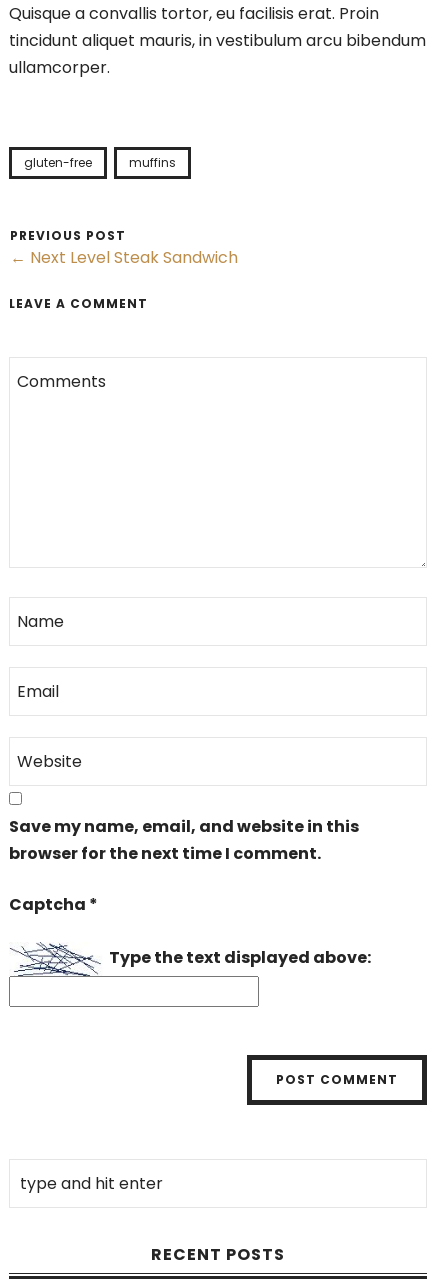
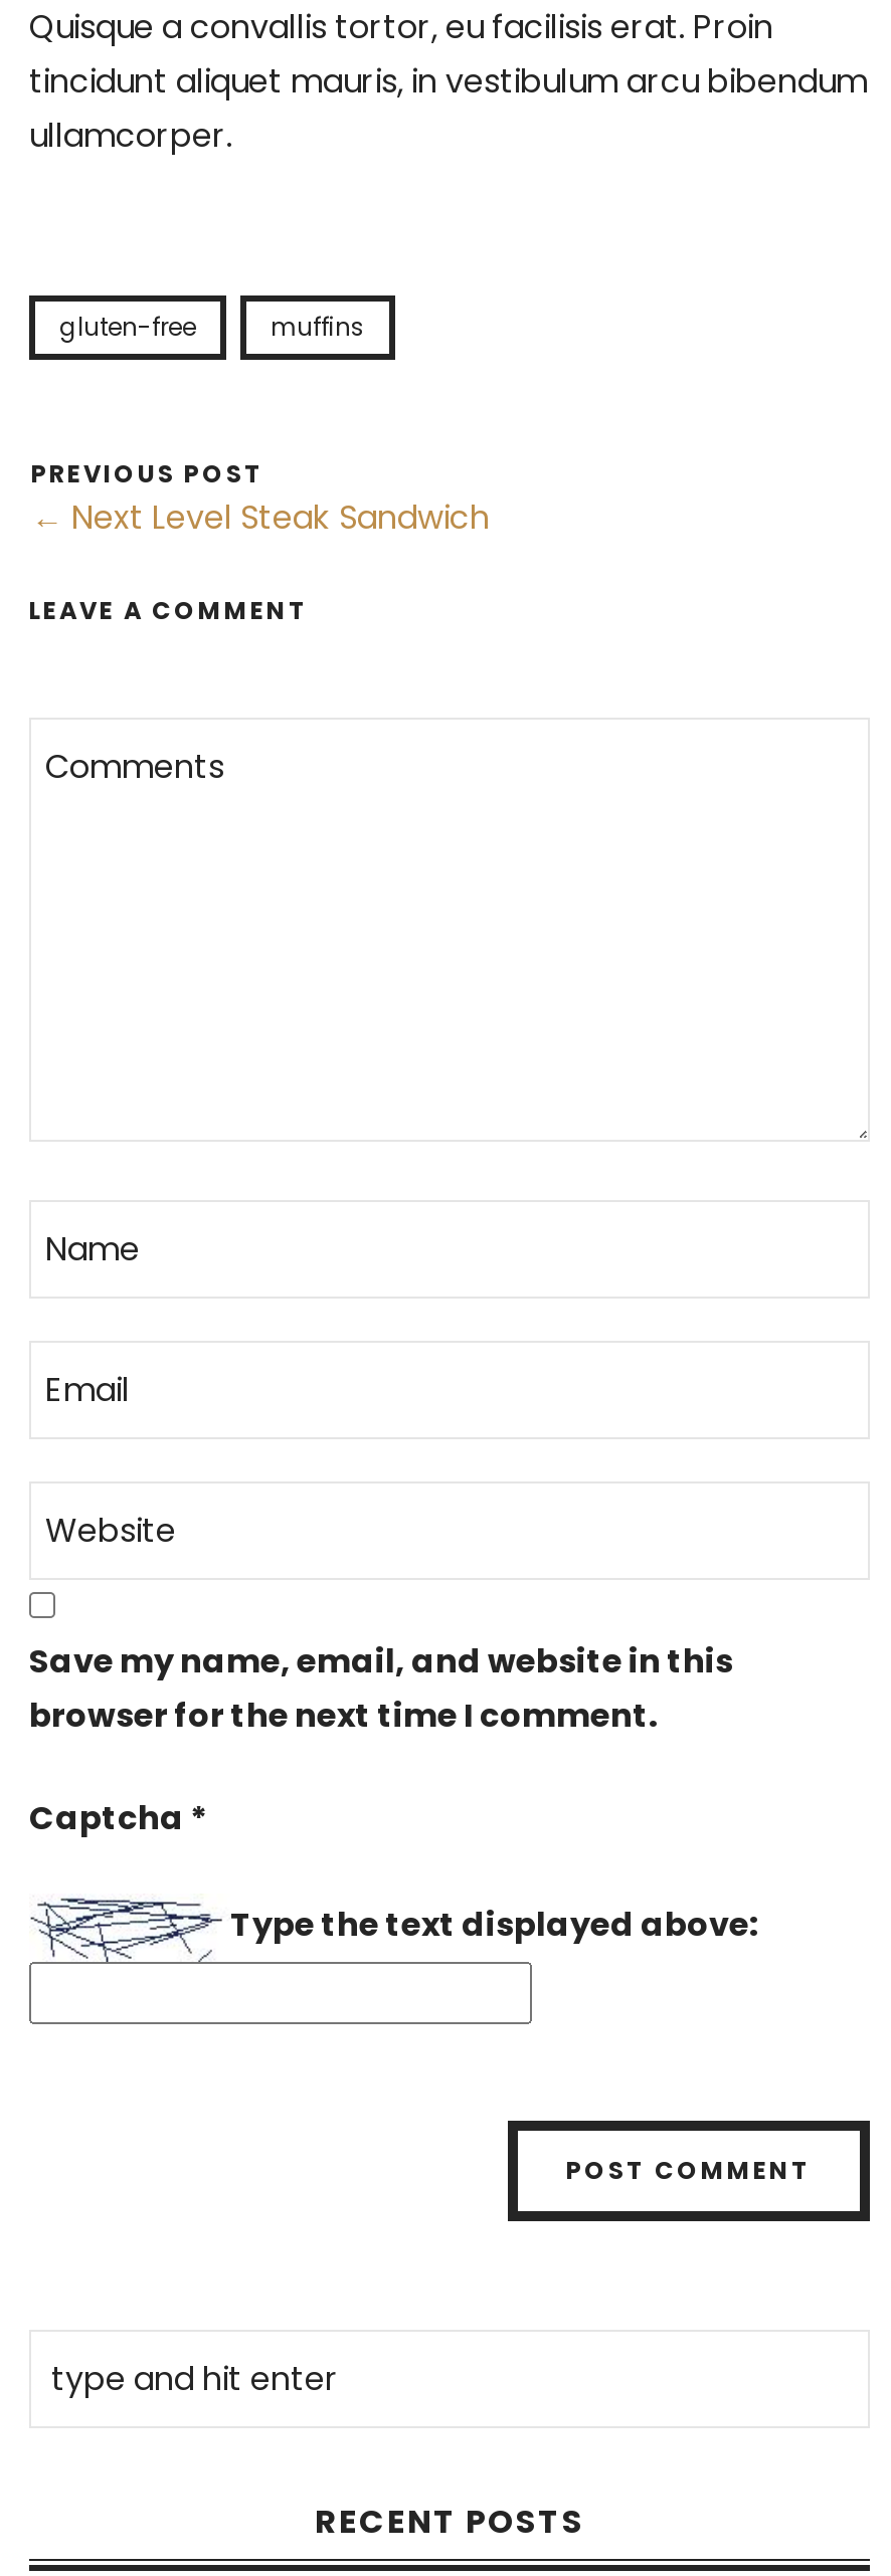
- [image]
+ [image]
